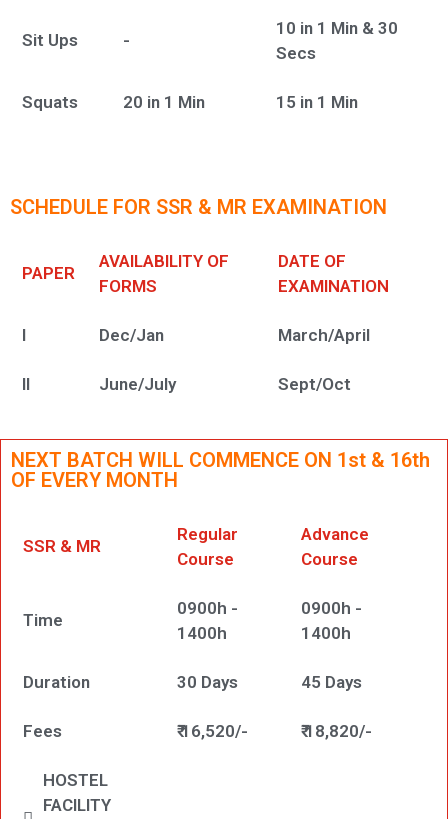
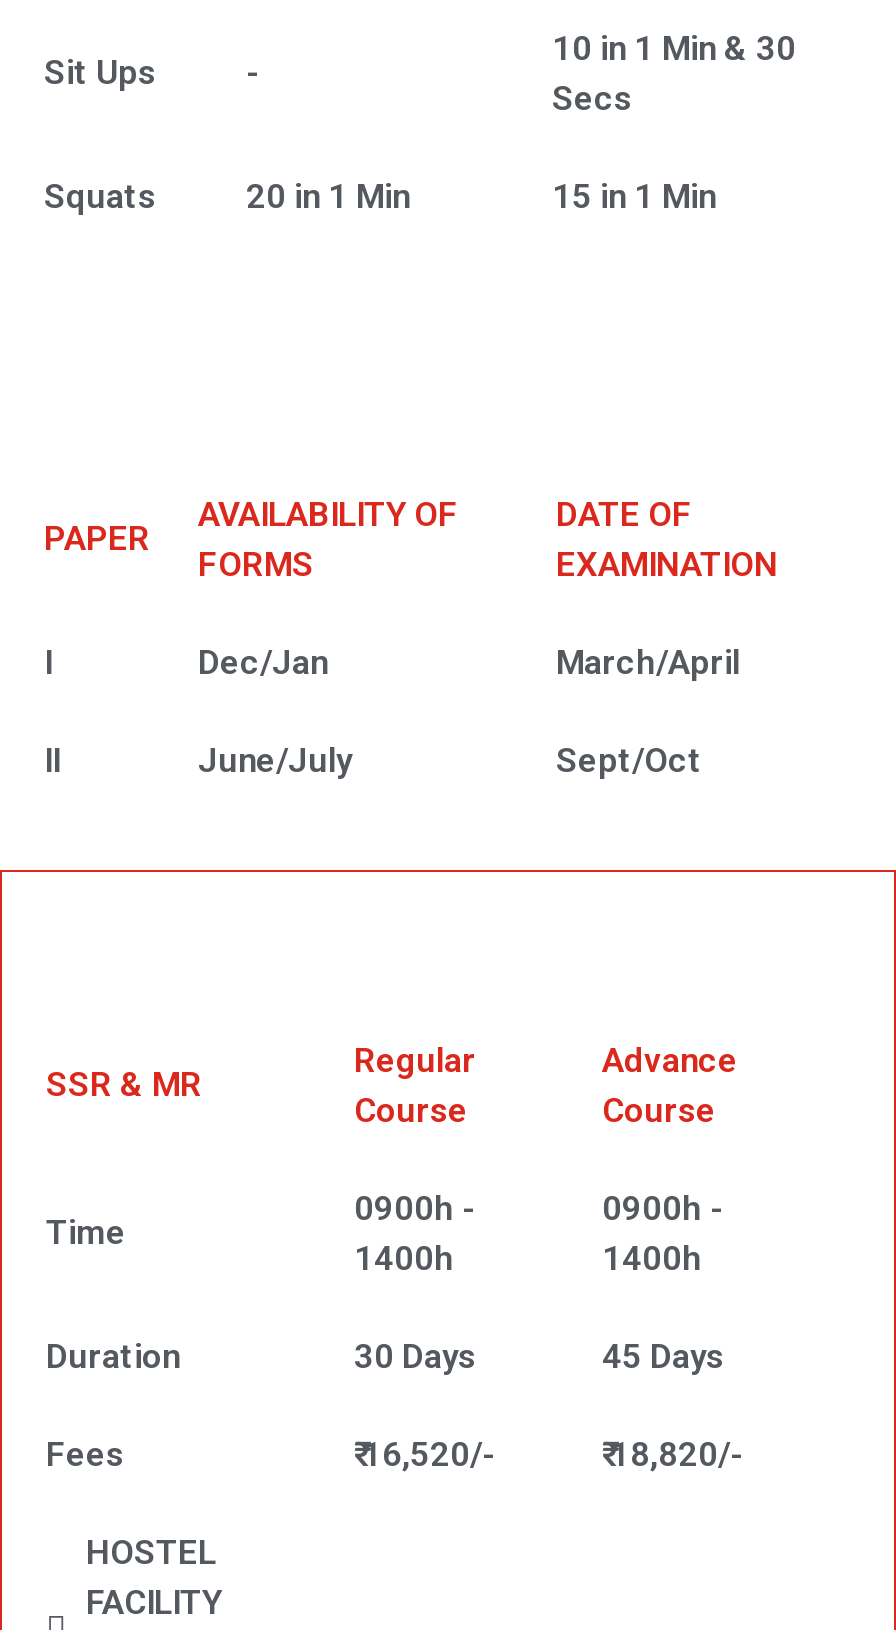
- SCHEDULE FOR SSR & MR EXAMINATION

- NEXT BATCH WILL COMMENCE ON 1st & 16th
- OF EVERY MONTH
